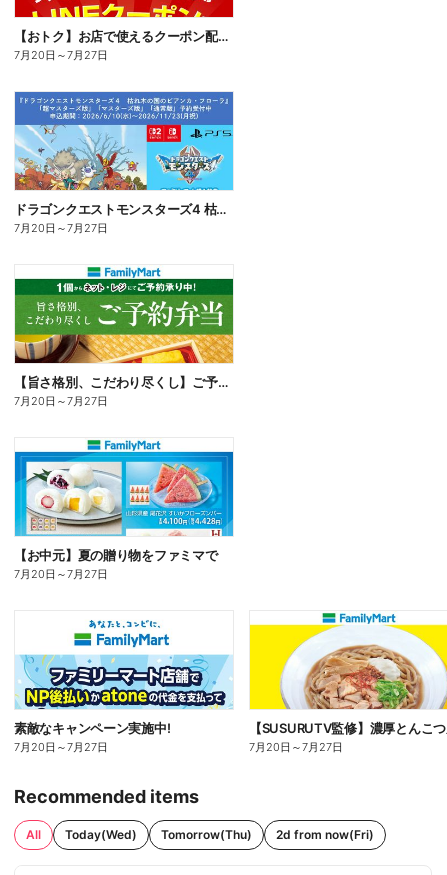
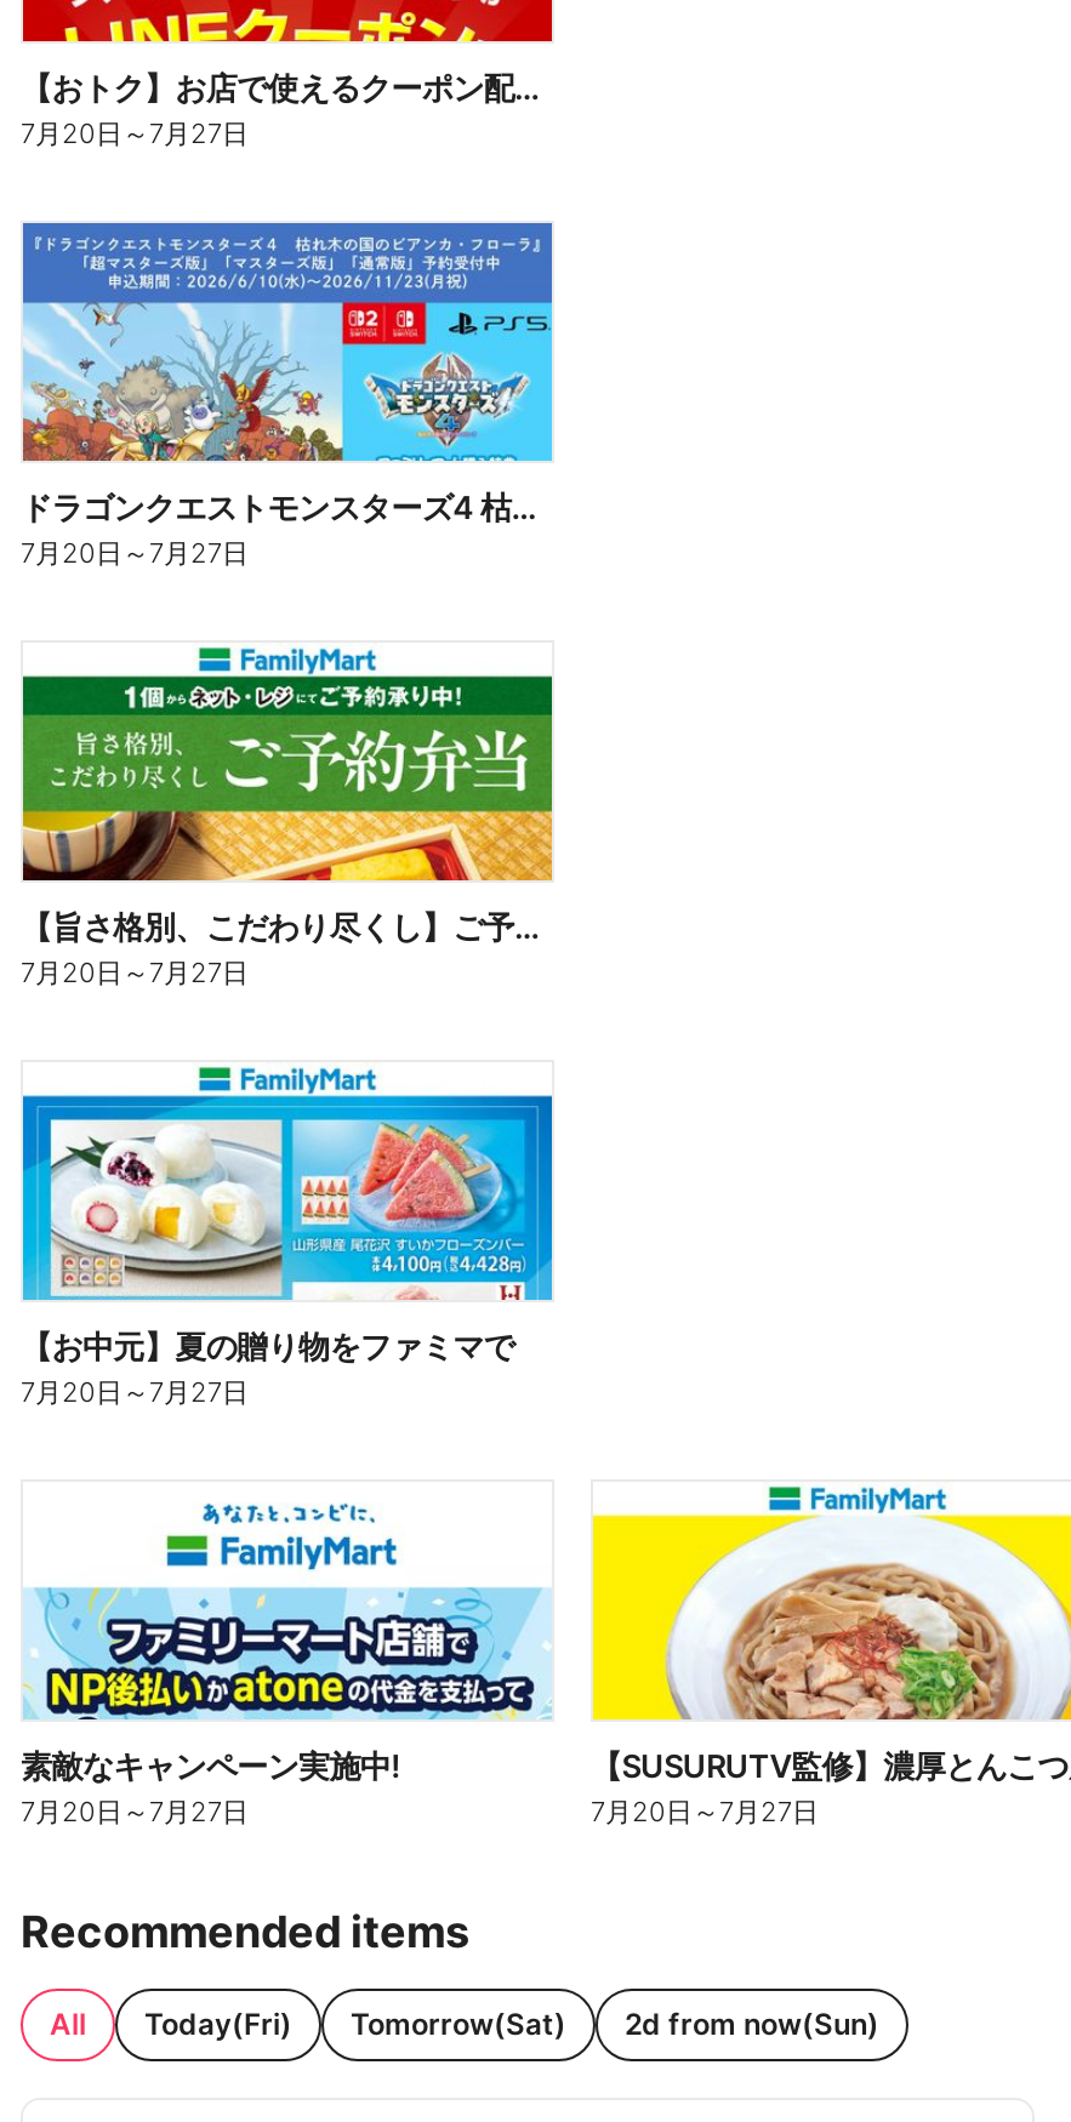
- Today(Wed)
- Tomorrow(Thu)
- 2d from now(Fri)
+ Today(Fri)
+ Tomorrow(Sat)
+ 2d from now(Sun)
